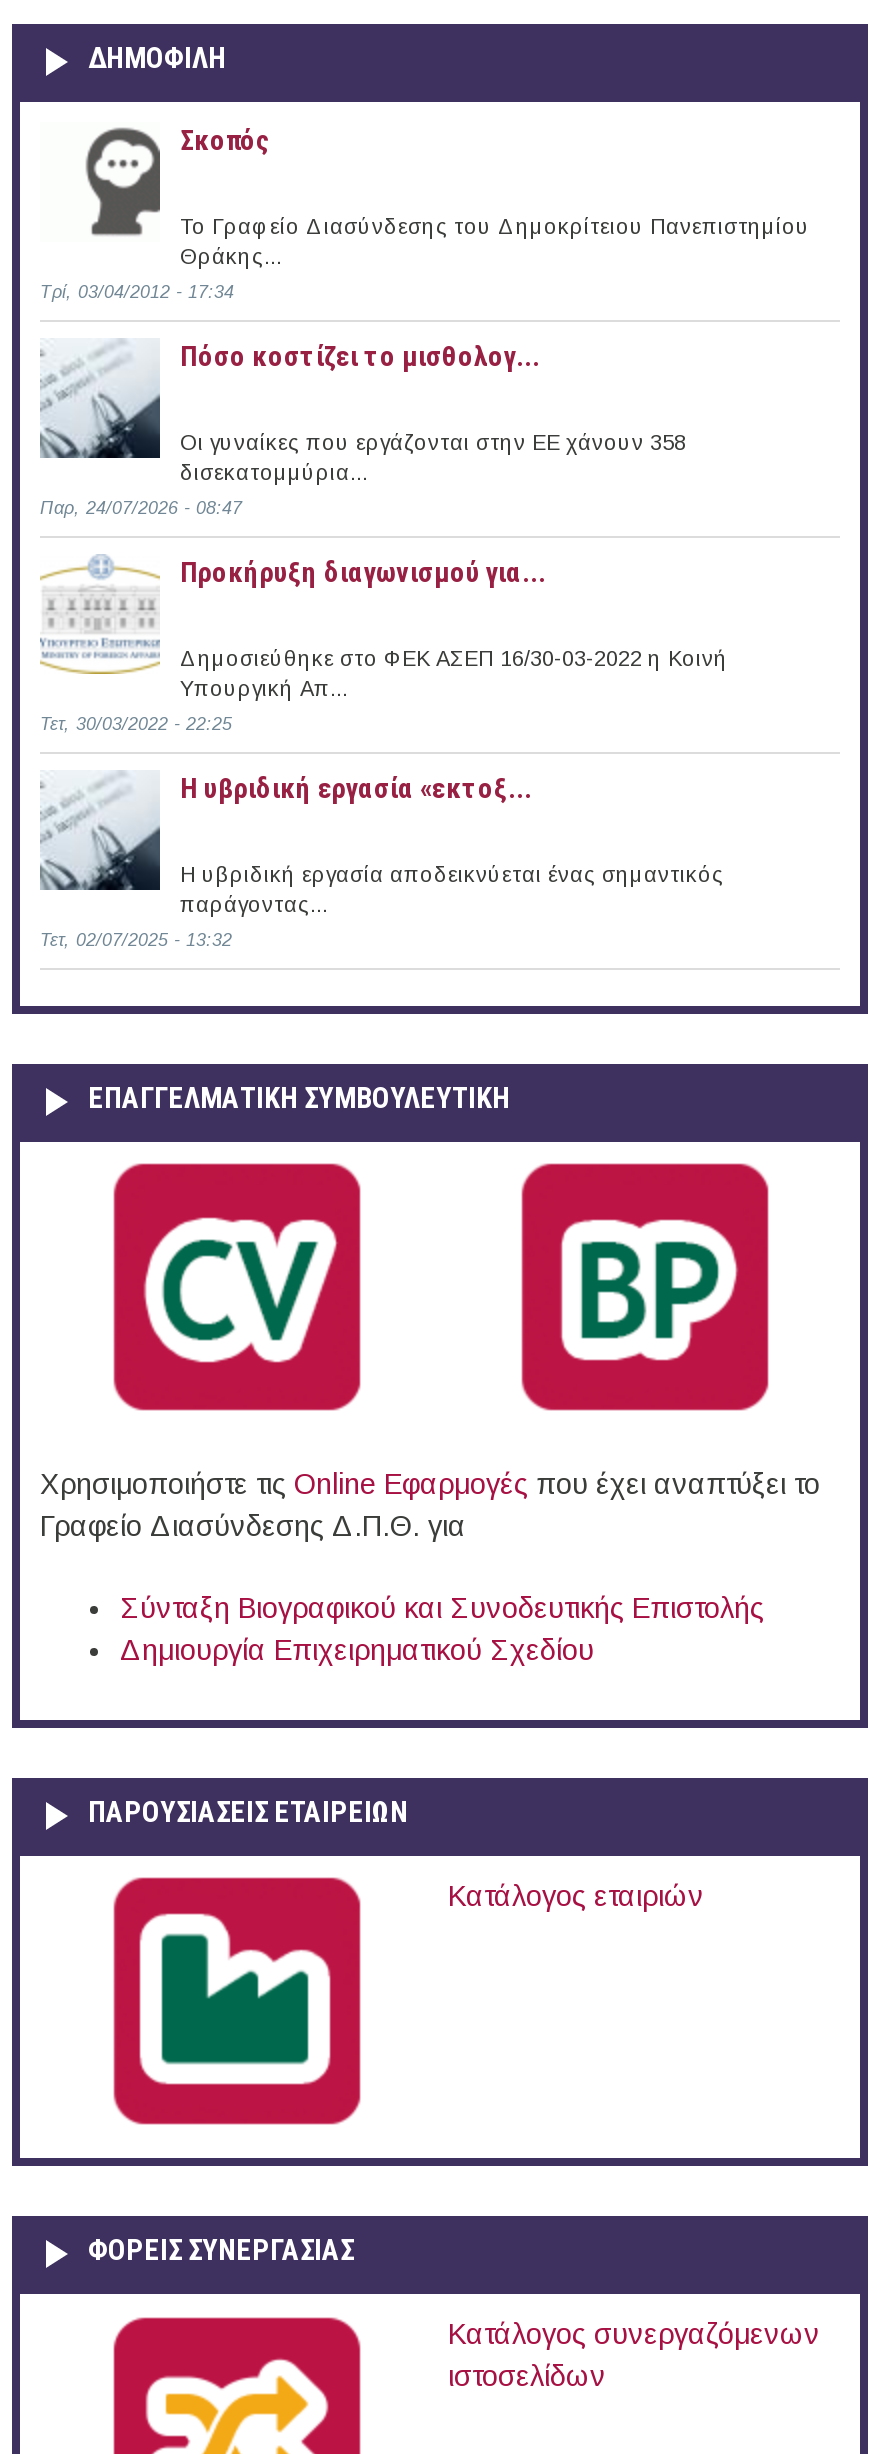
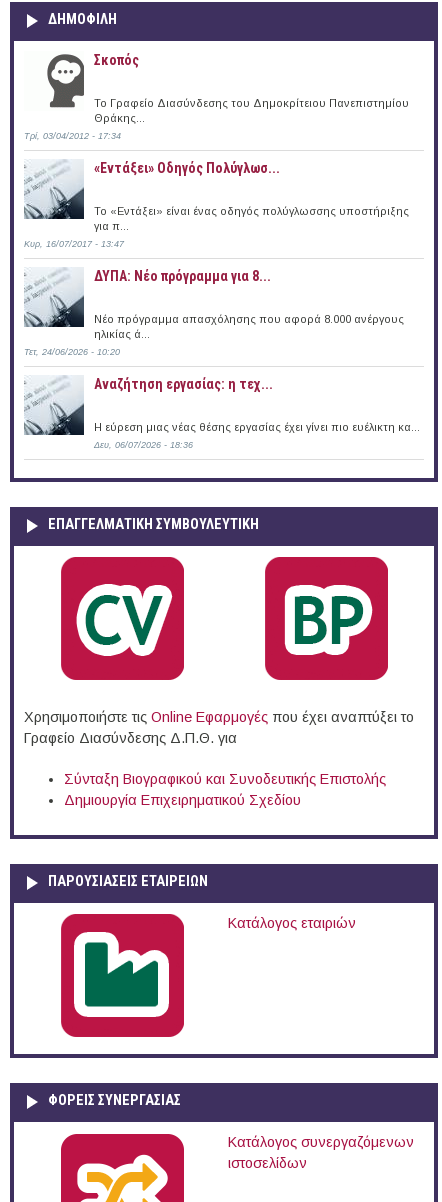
- Πόσο κοστίζει το μισθολογ...
+ «Εντάξει» Oδηγός Πολύγλωσ...

- Οι γυναίκες που εργάζονται στην ΕΕ χάνουν 358
- δισεκατομμύρια...
+ Το «Εντάξει» είναι ένας οδηγός πολύγλωσσης υποστήριξης
+ για π...

- Παρ, 24/07/2026 - 08:47
+ Κυρ, 16/07/2017 - 13:47

- Προκήρυξη διαγωνισμού για...
+ ΔΥΠΑ: Νέο πρόγραμμα για 8...

- [image]
- Δημοσιεύθηκε στο ΦΕΚ ΑΣΕΠ 16/30-03-2022 η Κοινή
- Υπουργική Απ...
+ [image]
+ Νέο πρόγραμμα απασχόλησης που αφορά 8.000 ανέργους
+ ηλικίας ά...

- Τετ, 30/03/2022 - 22:25
+ Τετ, 24/06/2026 - 10:20

- Η υβριδική εργασία «εκτοξ...
+ Αναζήτηση εργασίας: η τεχ...

- Η υβριδική εργασία αποδεικνύεται ένας σημαντικός
- παράγοντας...
+ Η εύρεση μιας νέας θέσης εργασίας έχει γίνει πιο ευέλικτη κα...

- Τετ, 02/07/2025 - 13:32
+ Δευ, 06/07/2026 - 18:36
